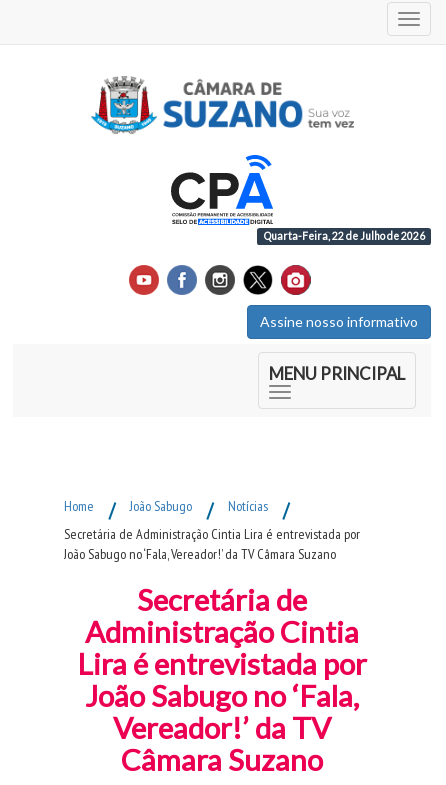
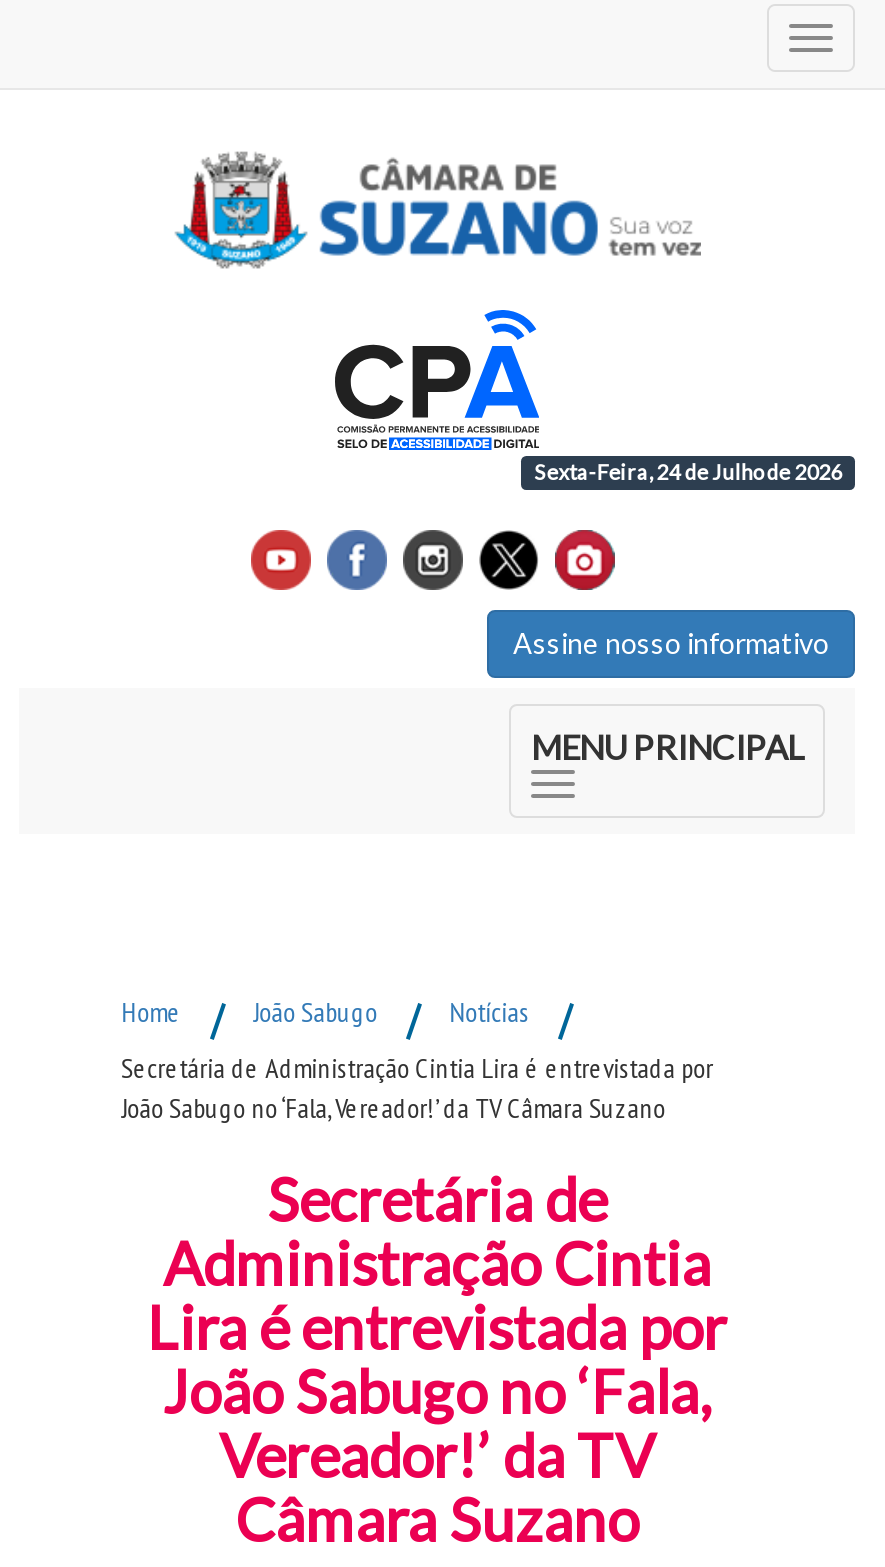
- Quarta-Feira, 22 de Julho de 2026
+ Sexta-Feira, 24 de Julho de 2026
